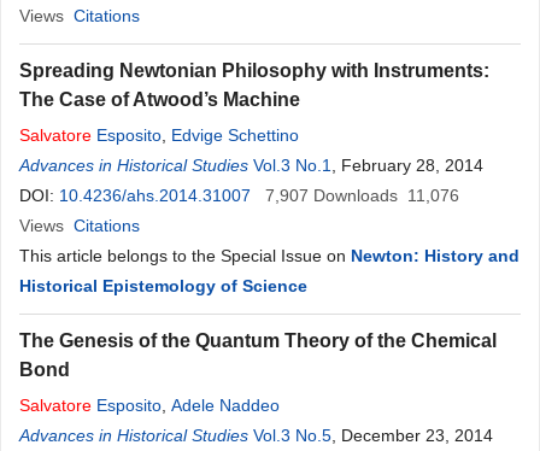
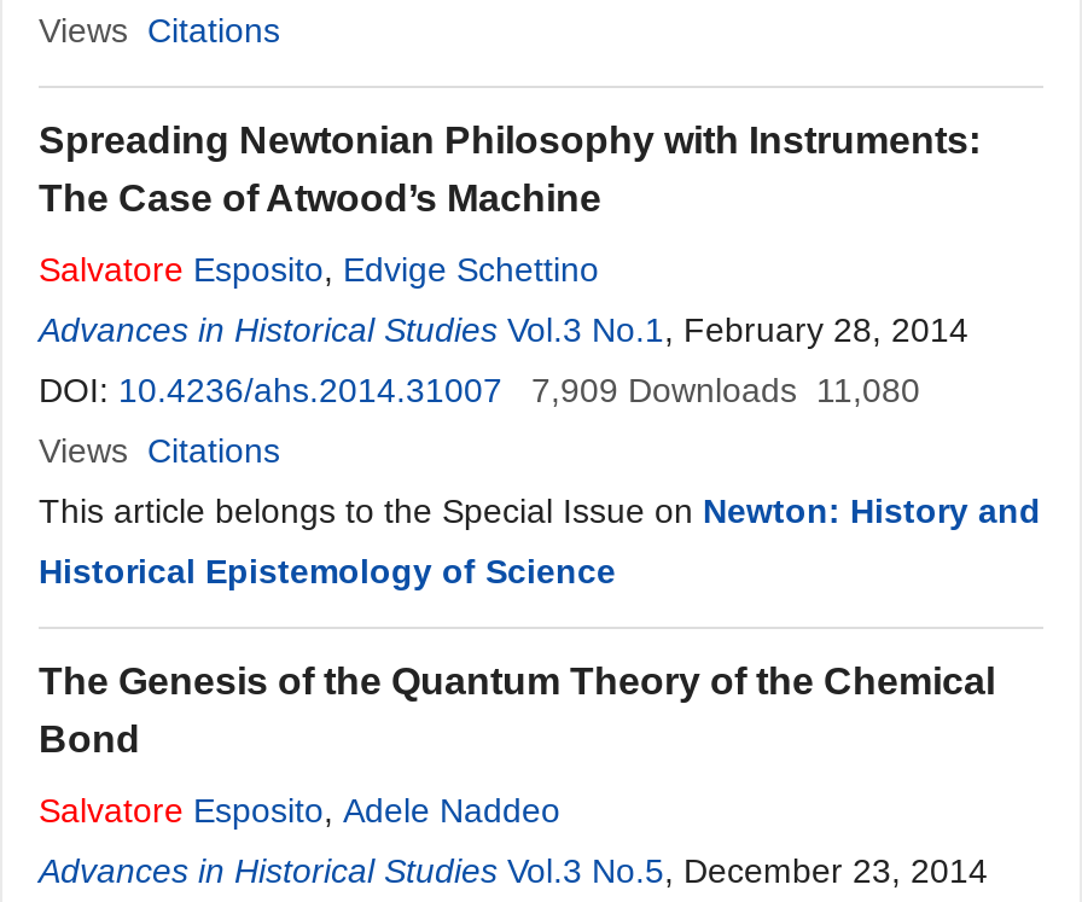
- DOI: 10.4236/ahs.2014.31007 7,907 Downloads 11,076
+ DOI: 10.4236/ahs.2014.31007 7,909 Downloads 11,080
